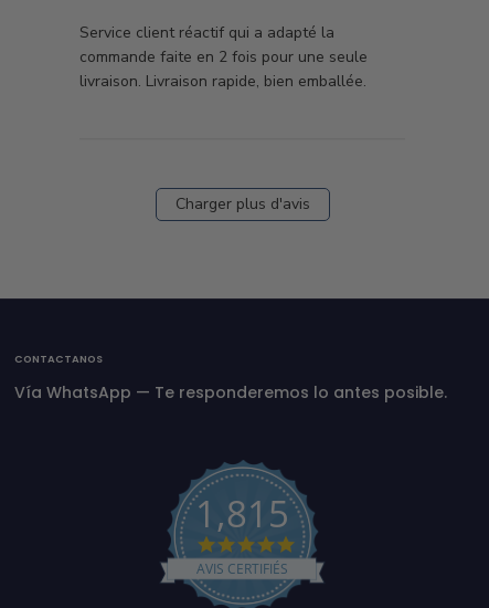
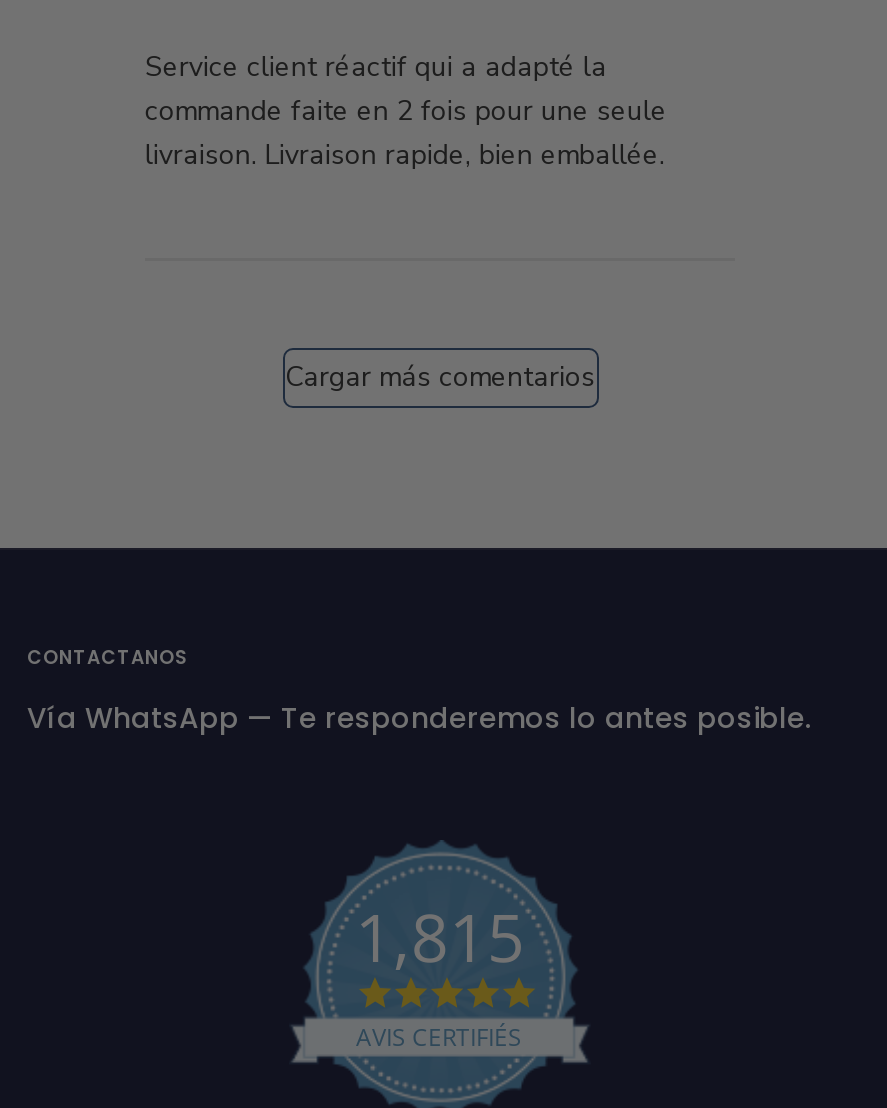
- Charger plus d'avis
+ Cargar más comentarios
